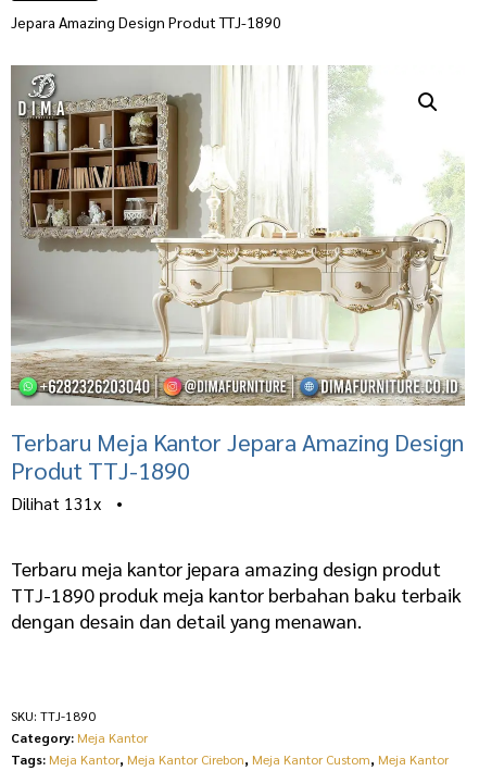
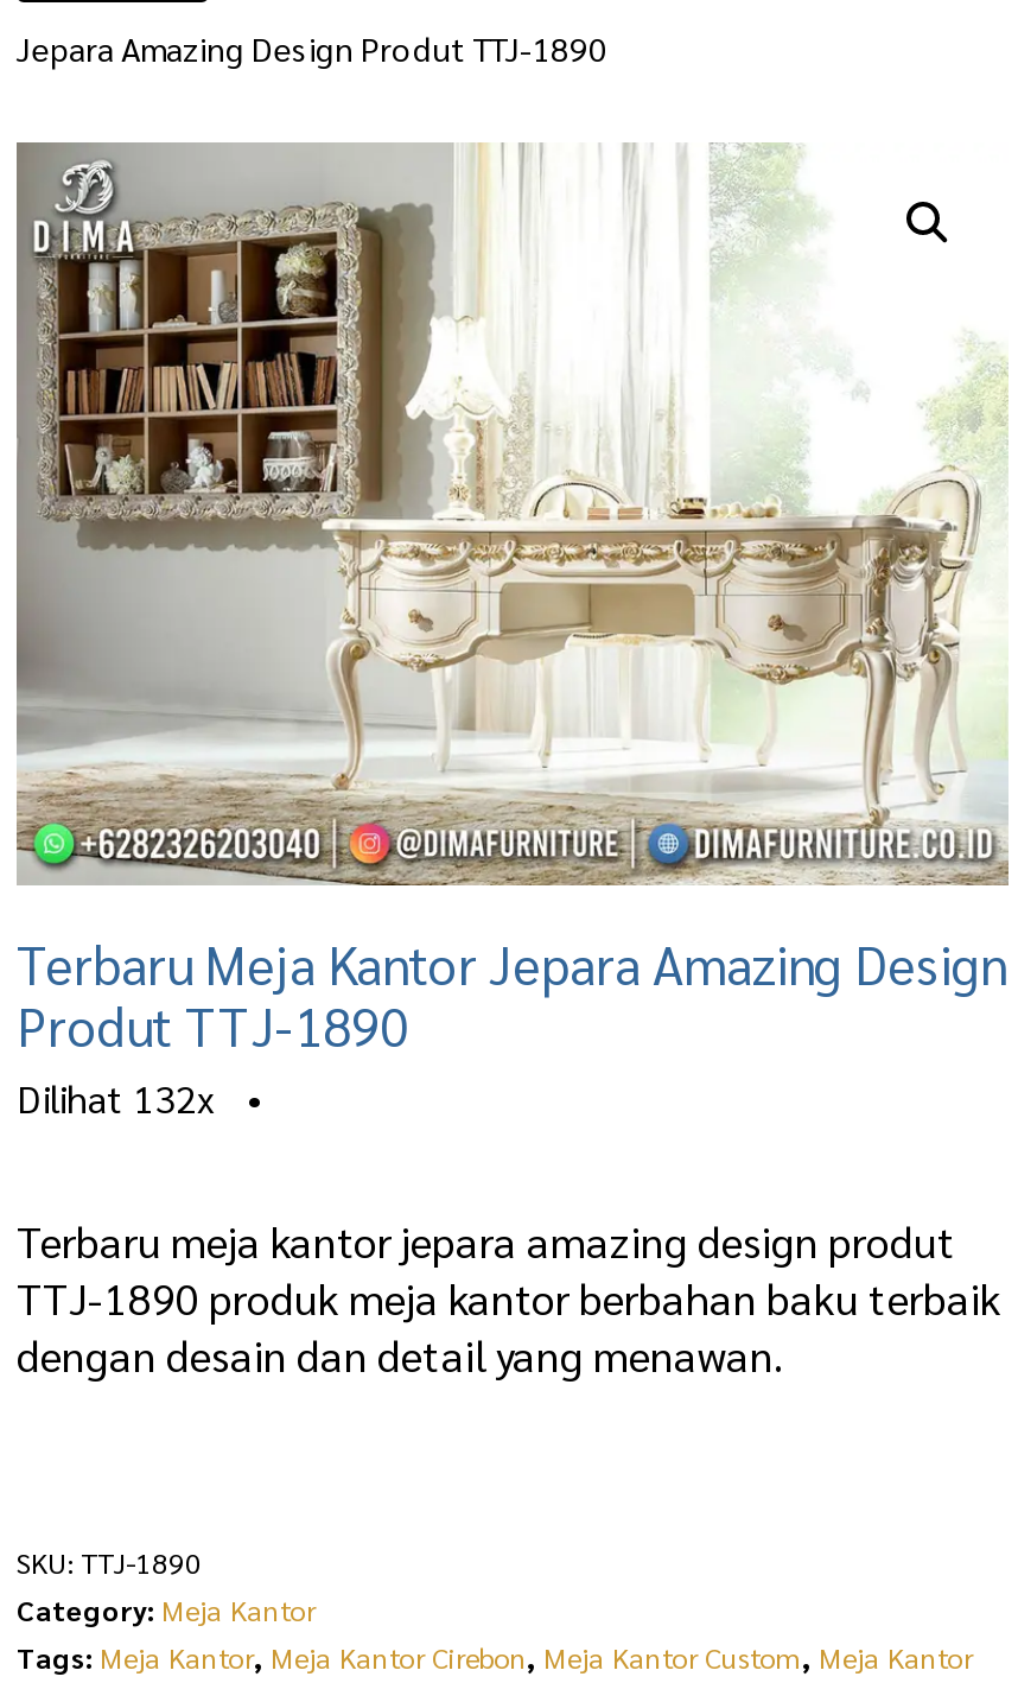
- Dilihat 131x •
+ Dilihat 132x •
